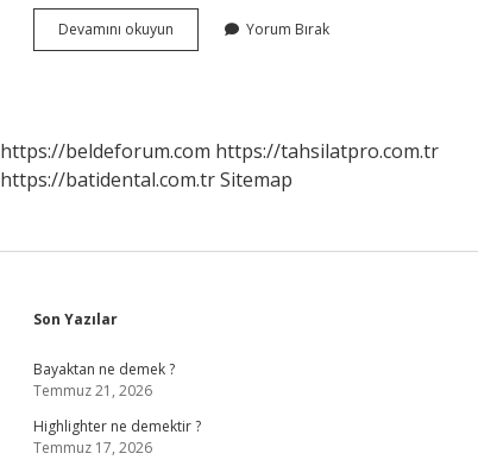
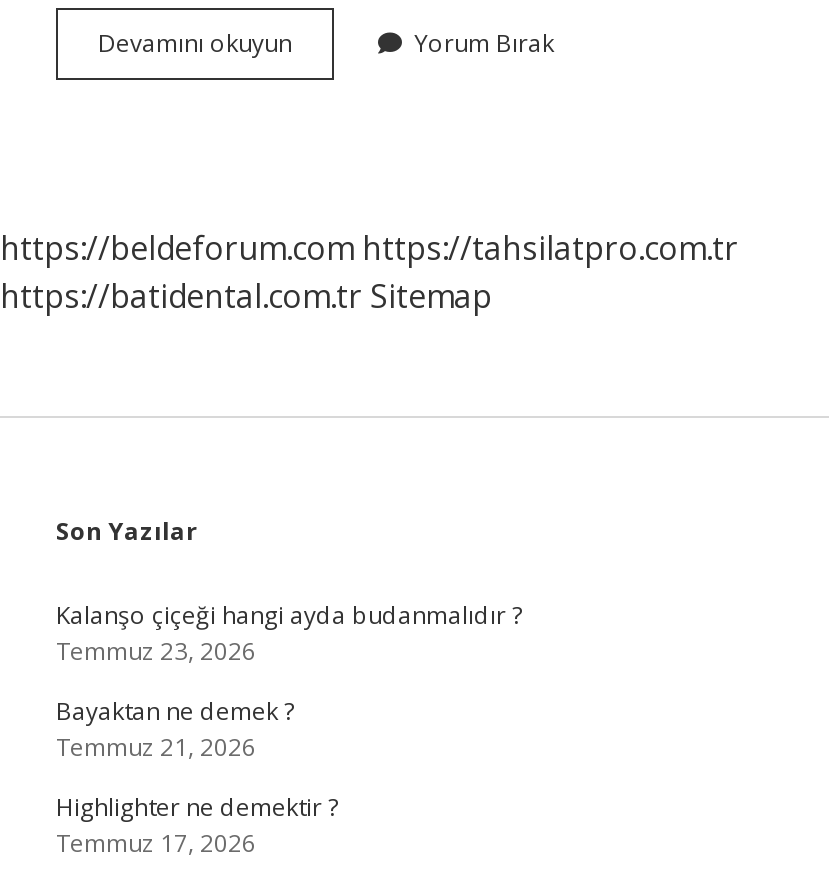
+ Kalanşo çiçeği hangi ayda budanmalıdır ?
+ Temmuz 23, 2026
